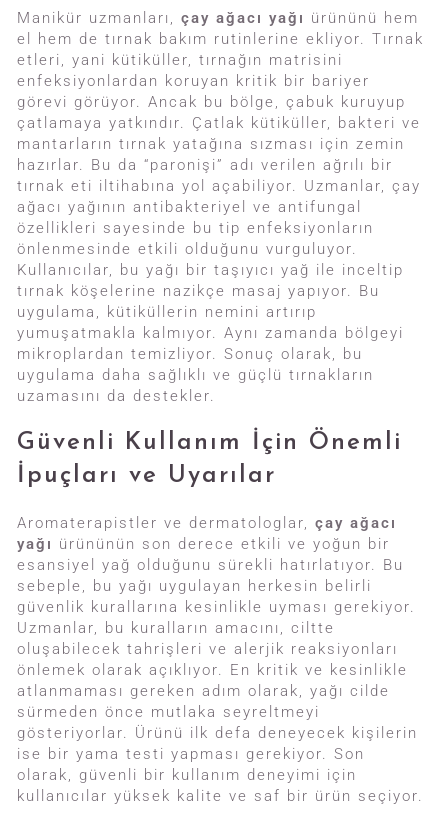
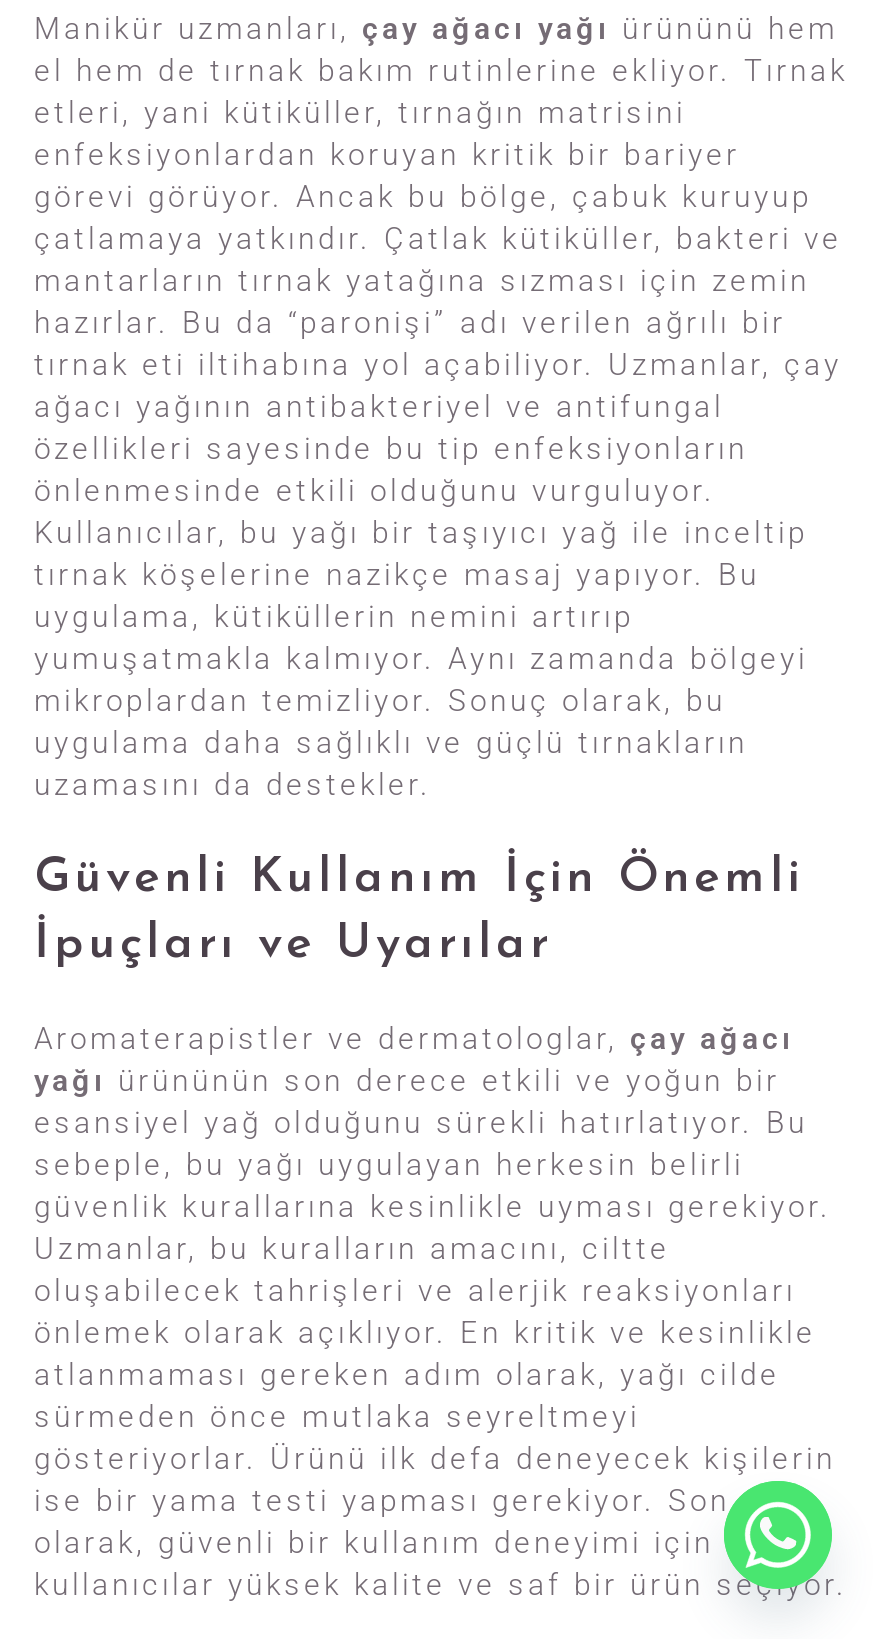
+ [image]
